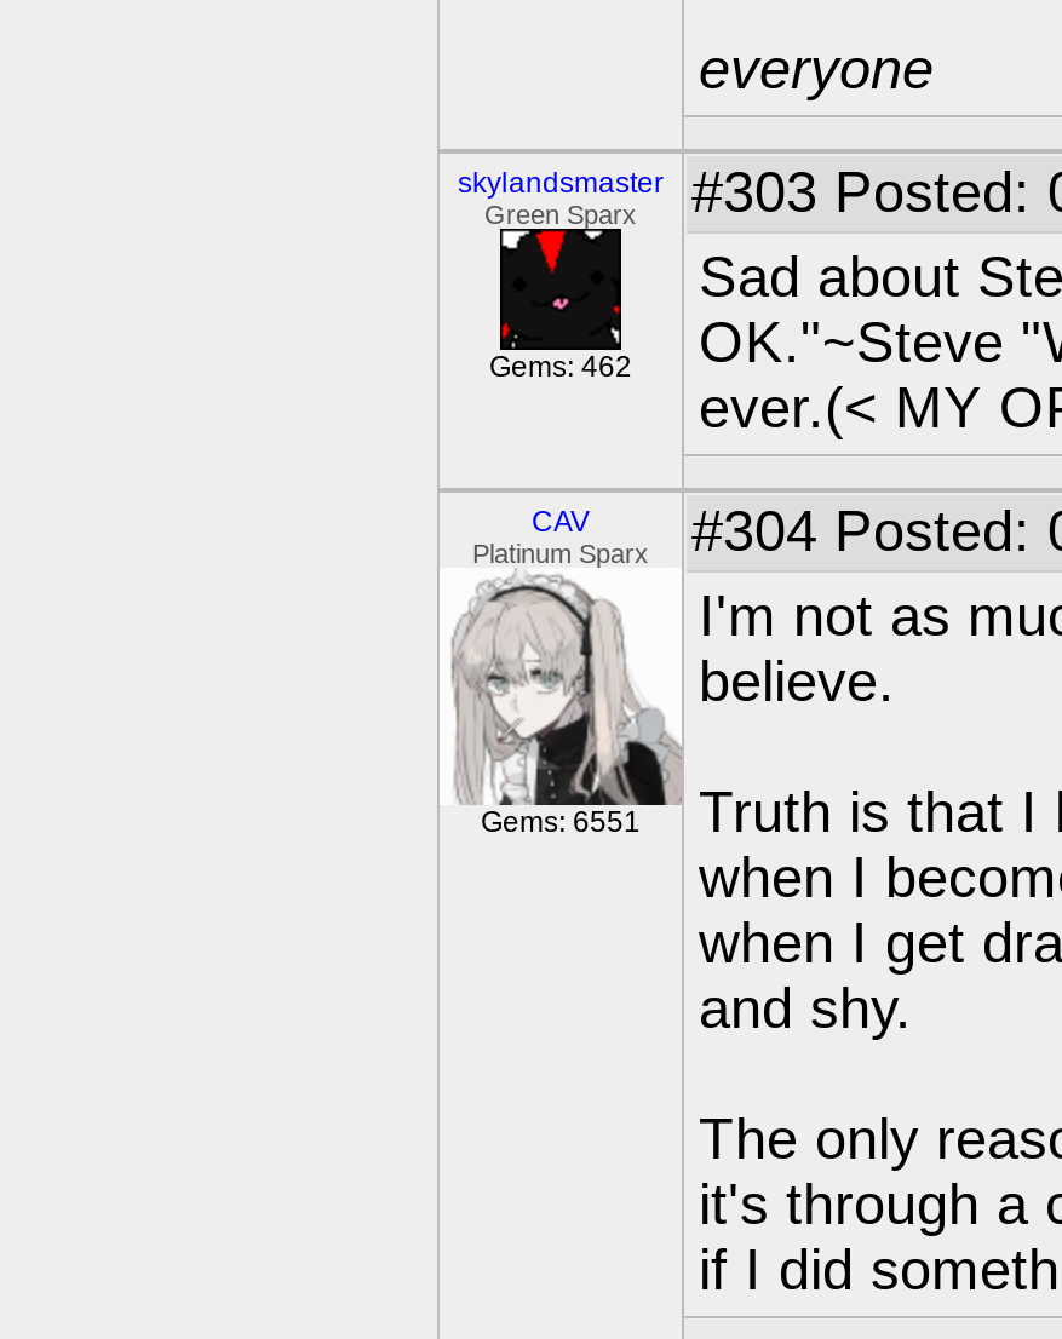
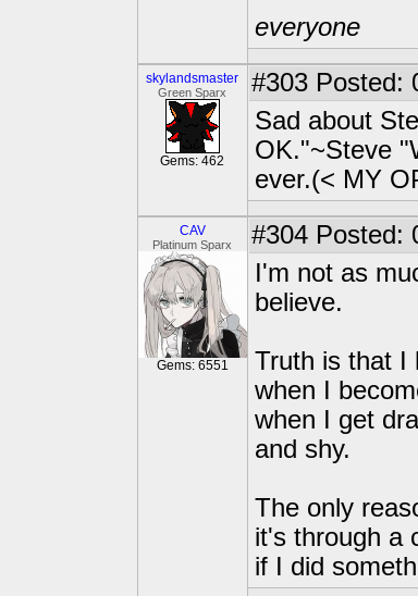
- [image]
+ [image]
